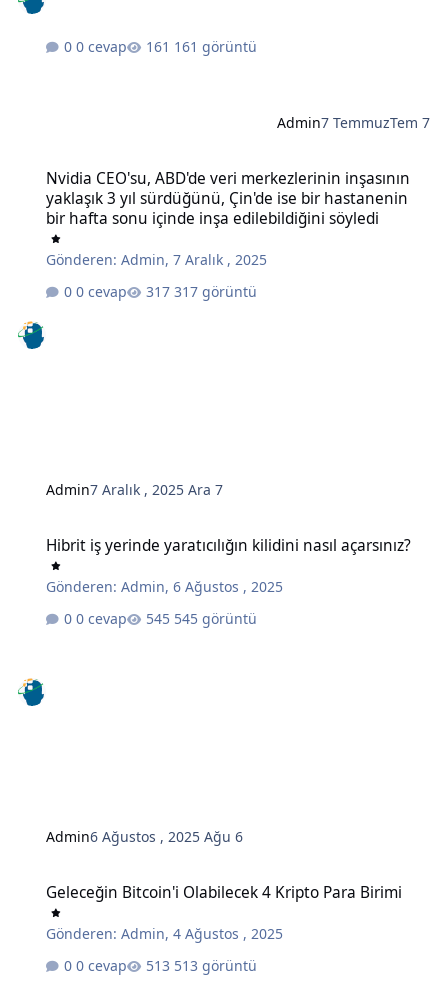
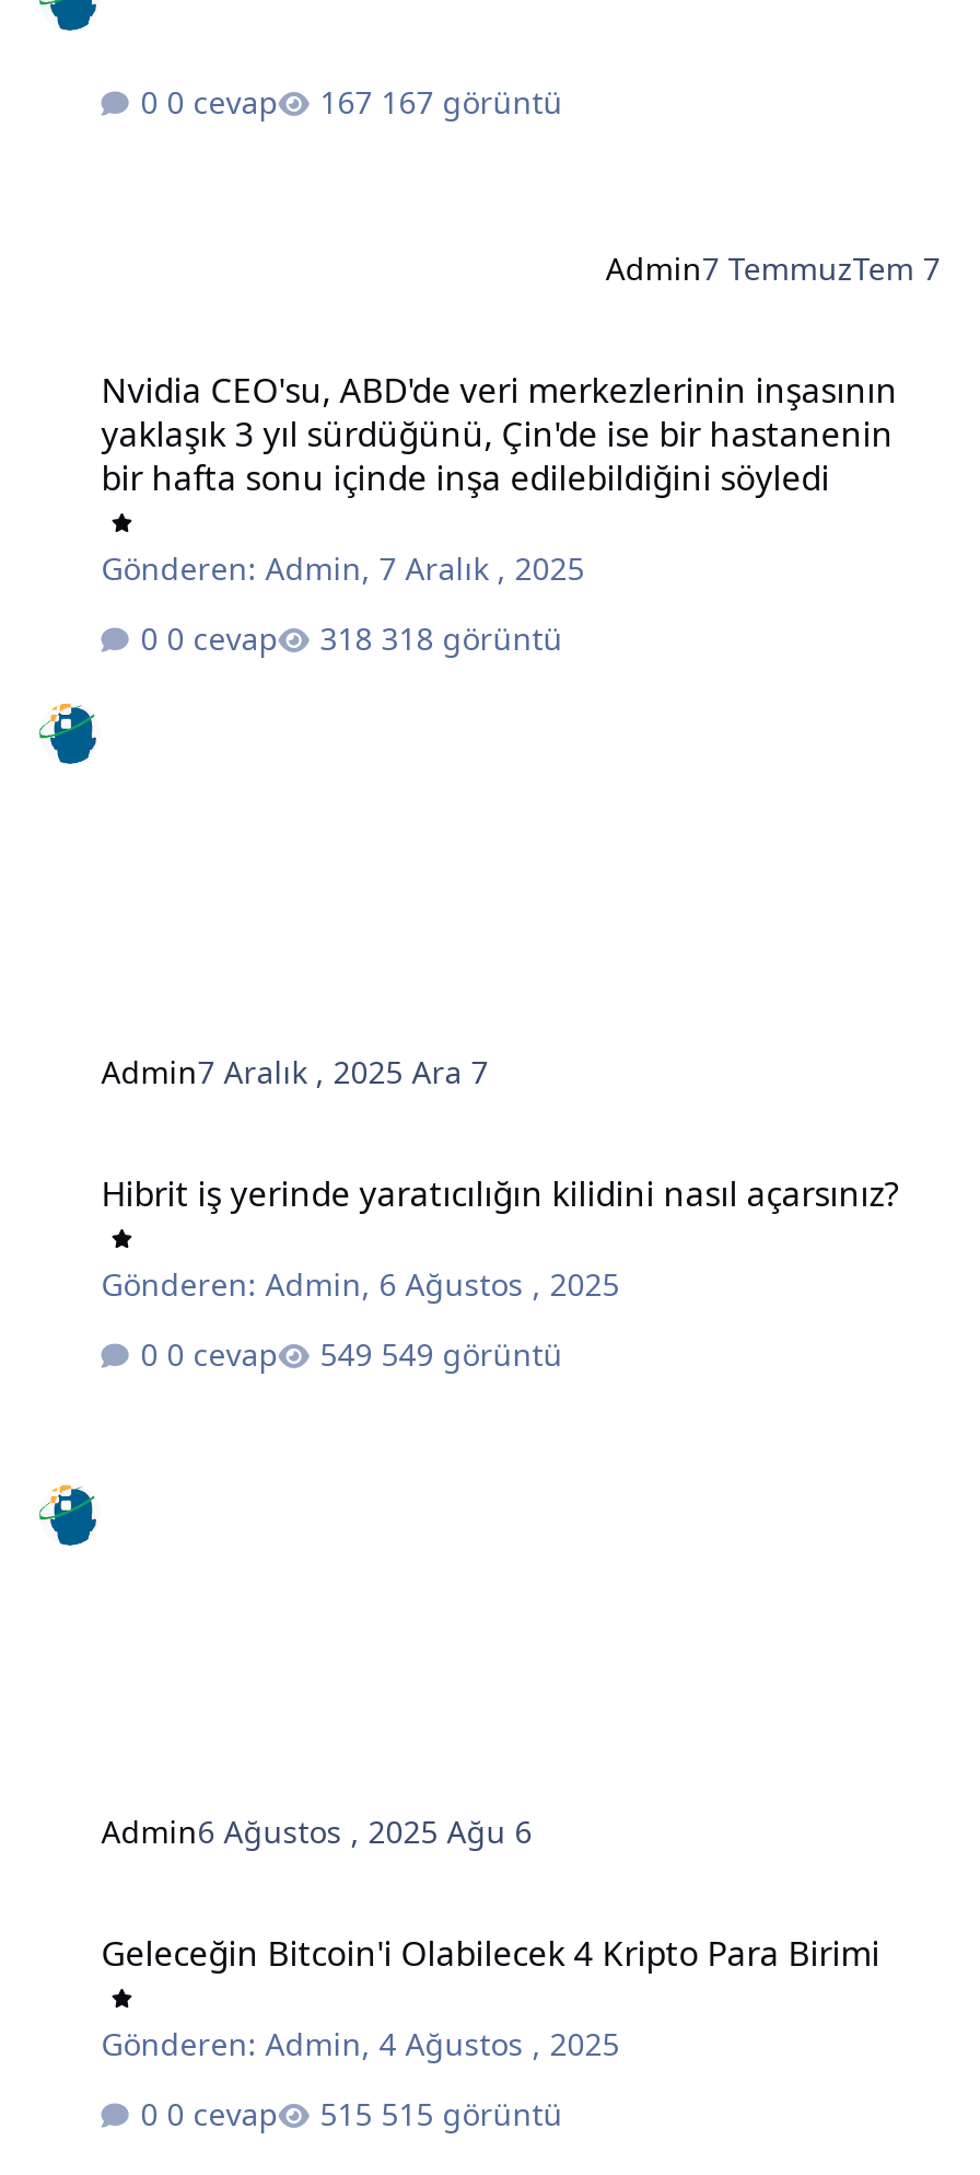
- 161 görüntü
+ 167 görüntü

- 317 görüntü
+ 318 görüntü

- 545 görüntü
+ 549 görüntü

- 513 görüntü
+ 515 görüntü
